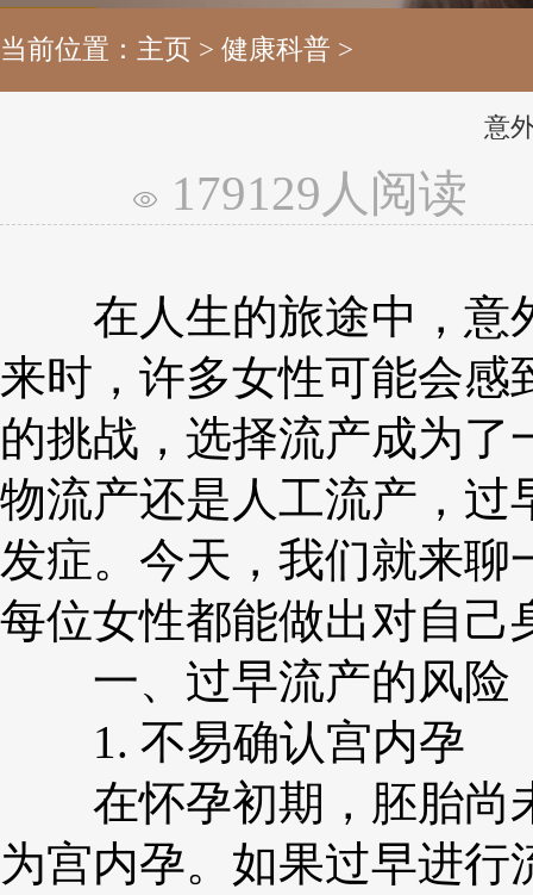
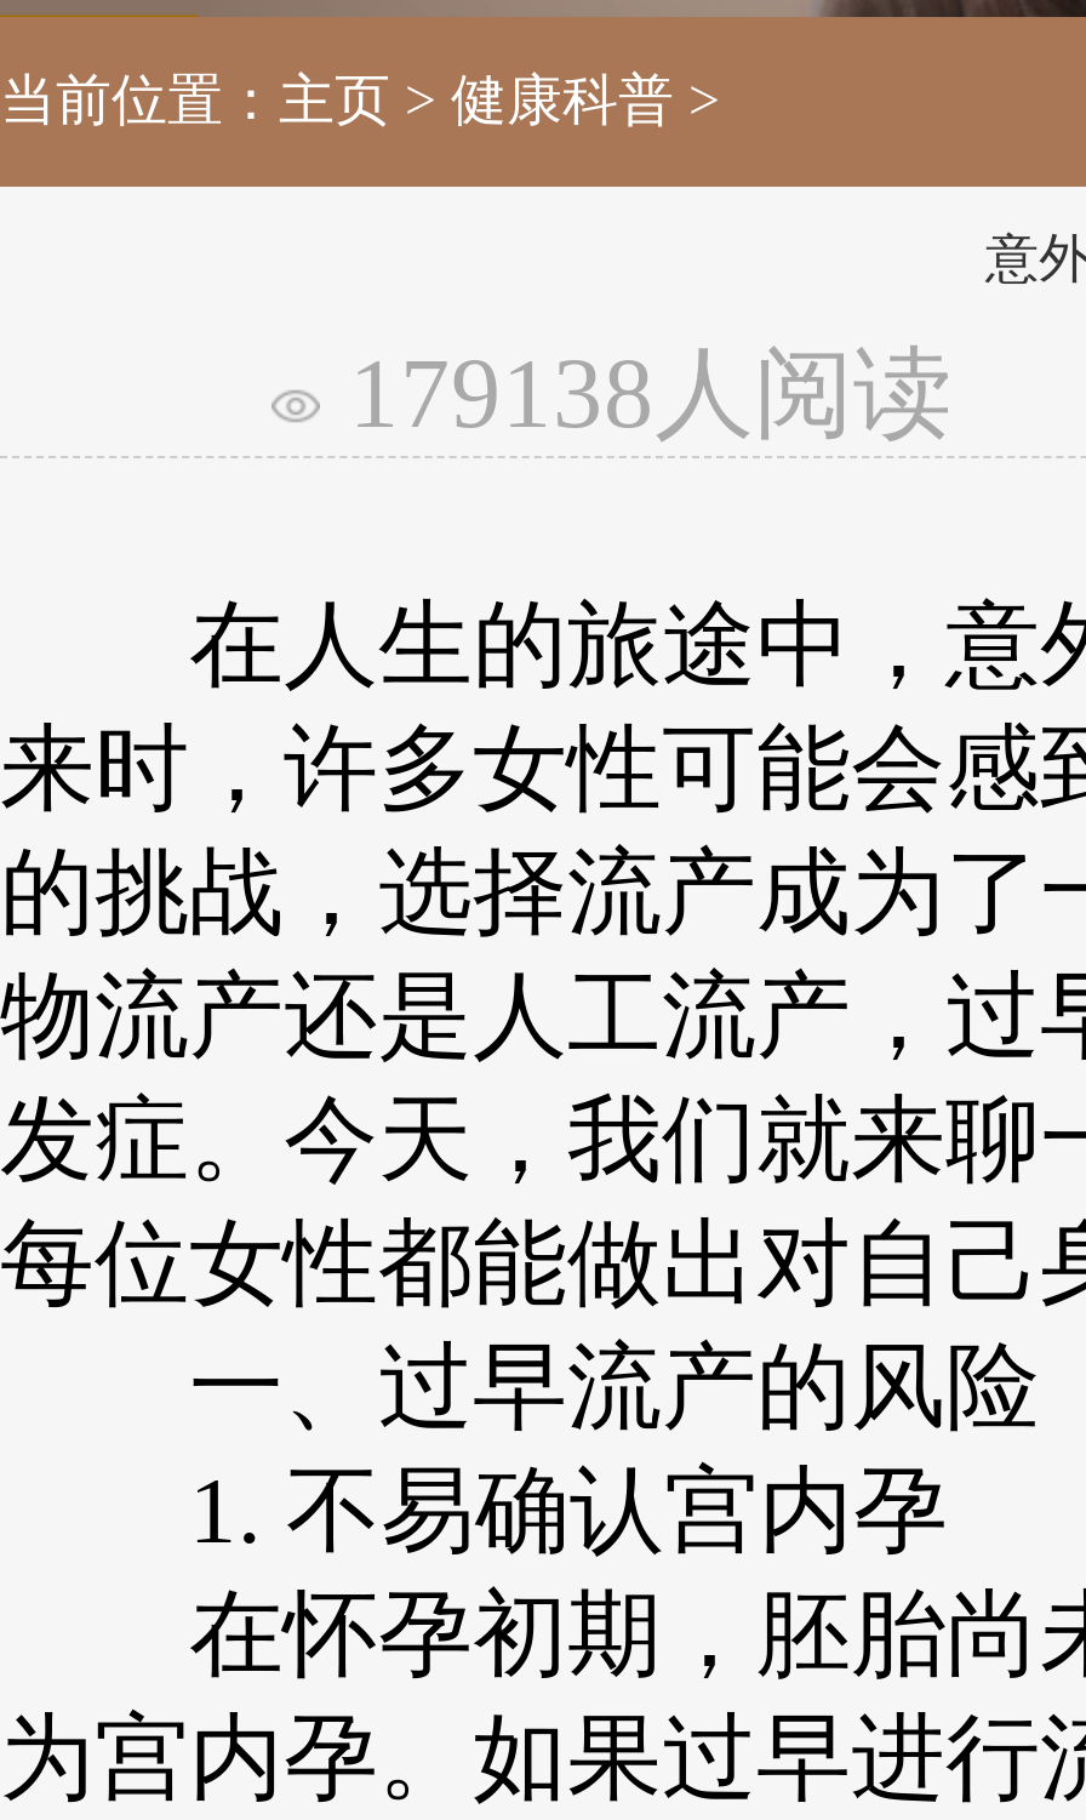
- 179129人阅读
+ 179138人阅读
